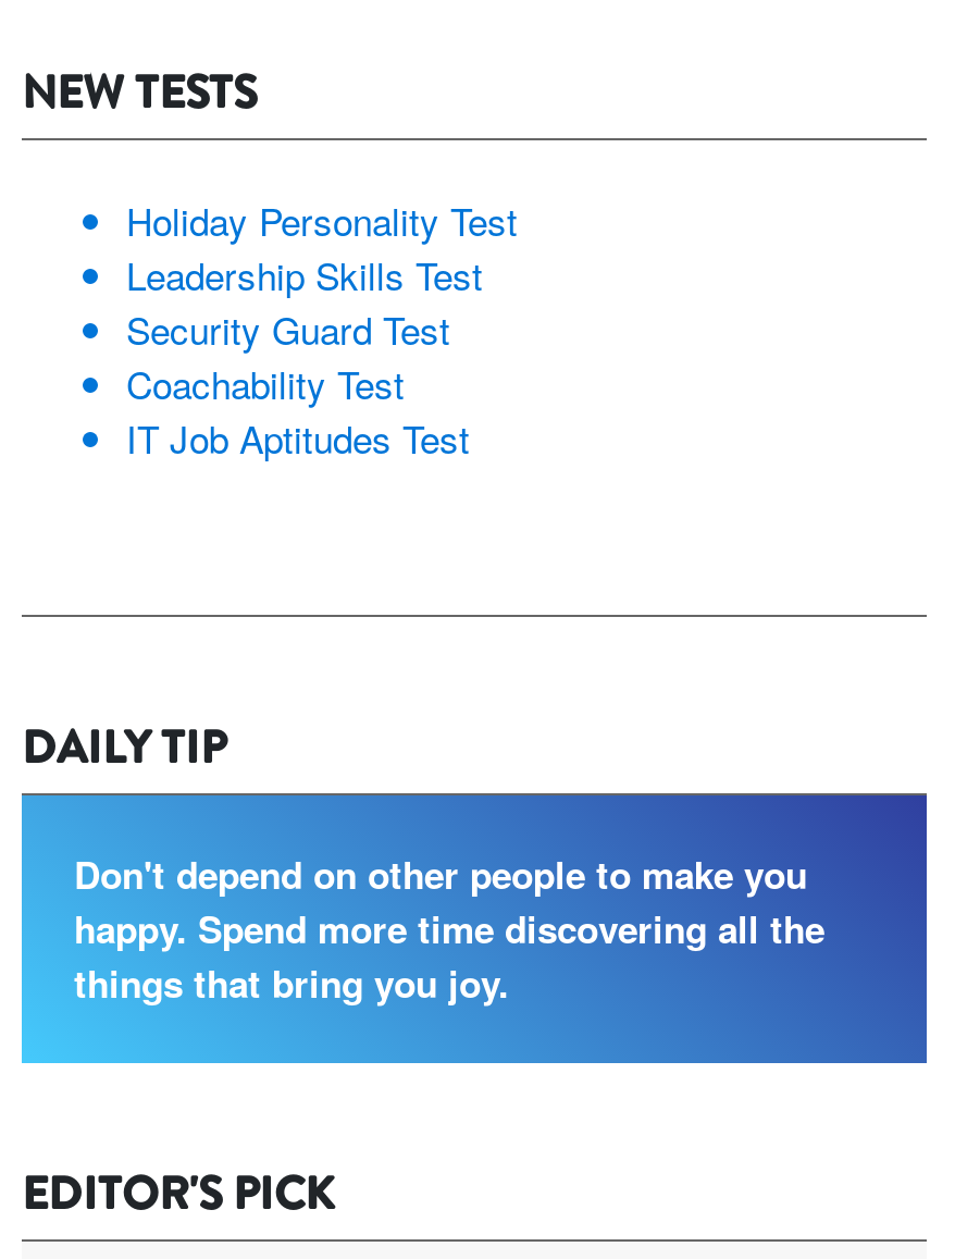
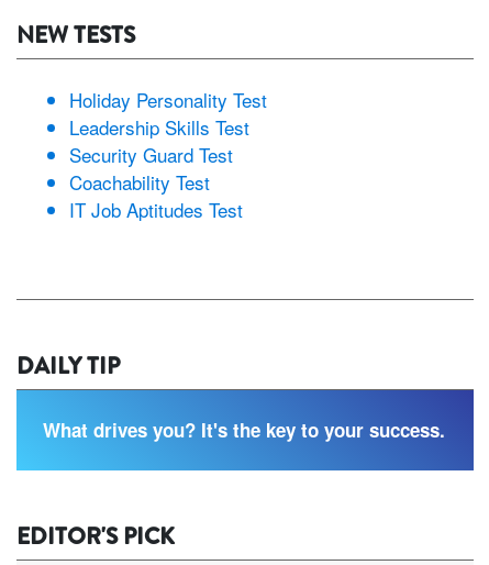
- Don't depend on other people to make you
- happy. Spend more time discovering all the
- things that bring you joy.
+ What drives you? It's the key to your success.
